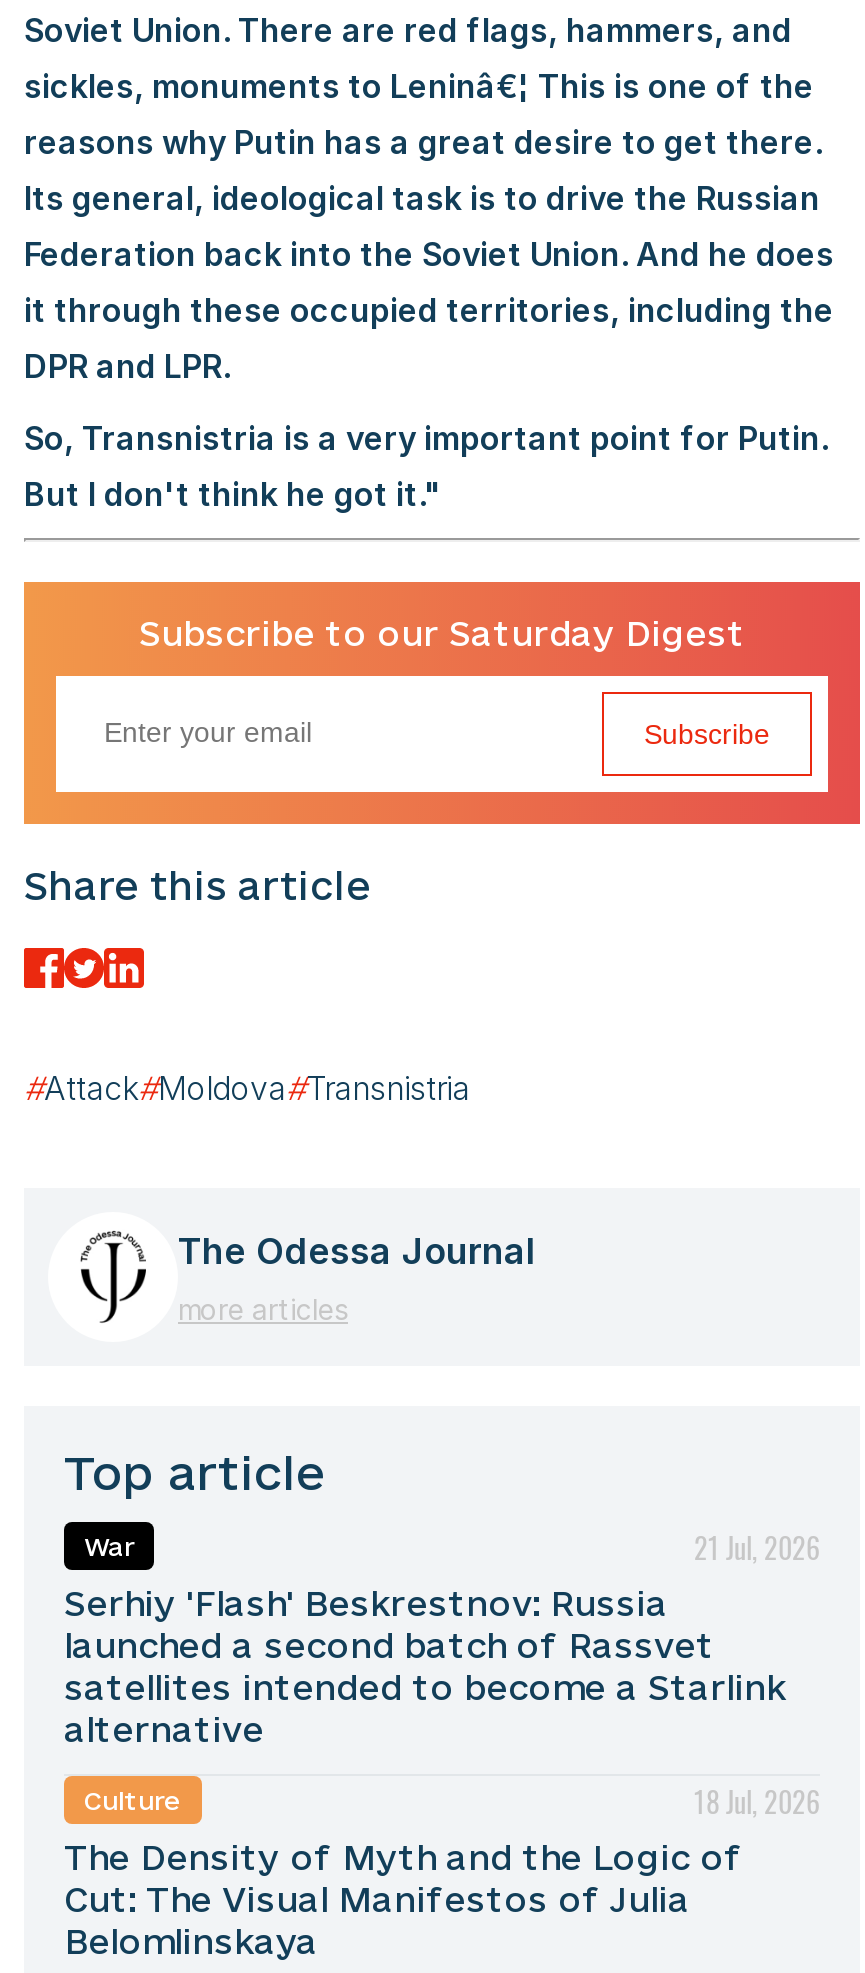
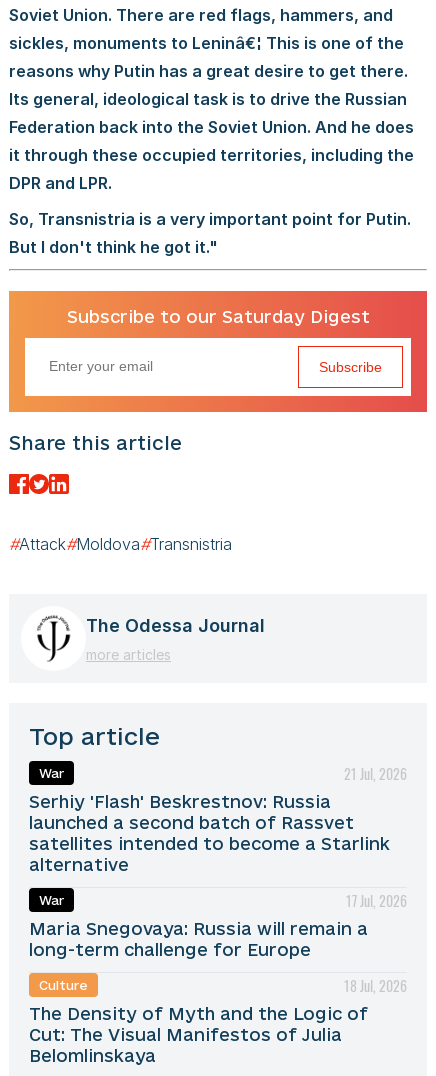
+ War
+ 17 Jul, 2026
+ Maria Snegovaya: Russia will remain a
+ long-term challenge for Europe
